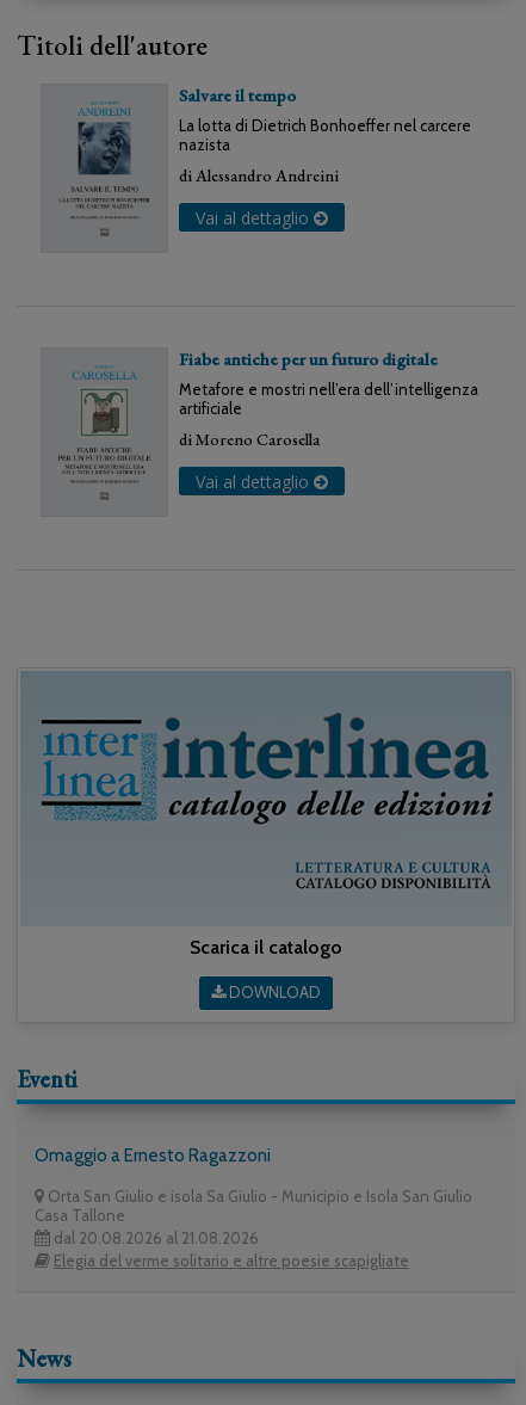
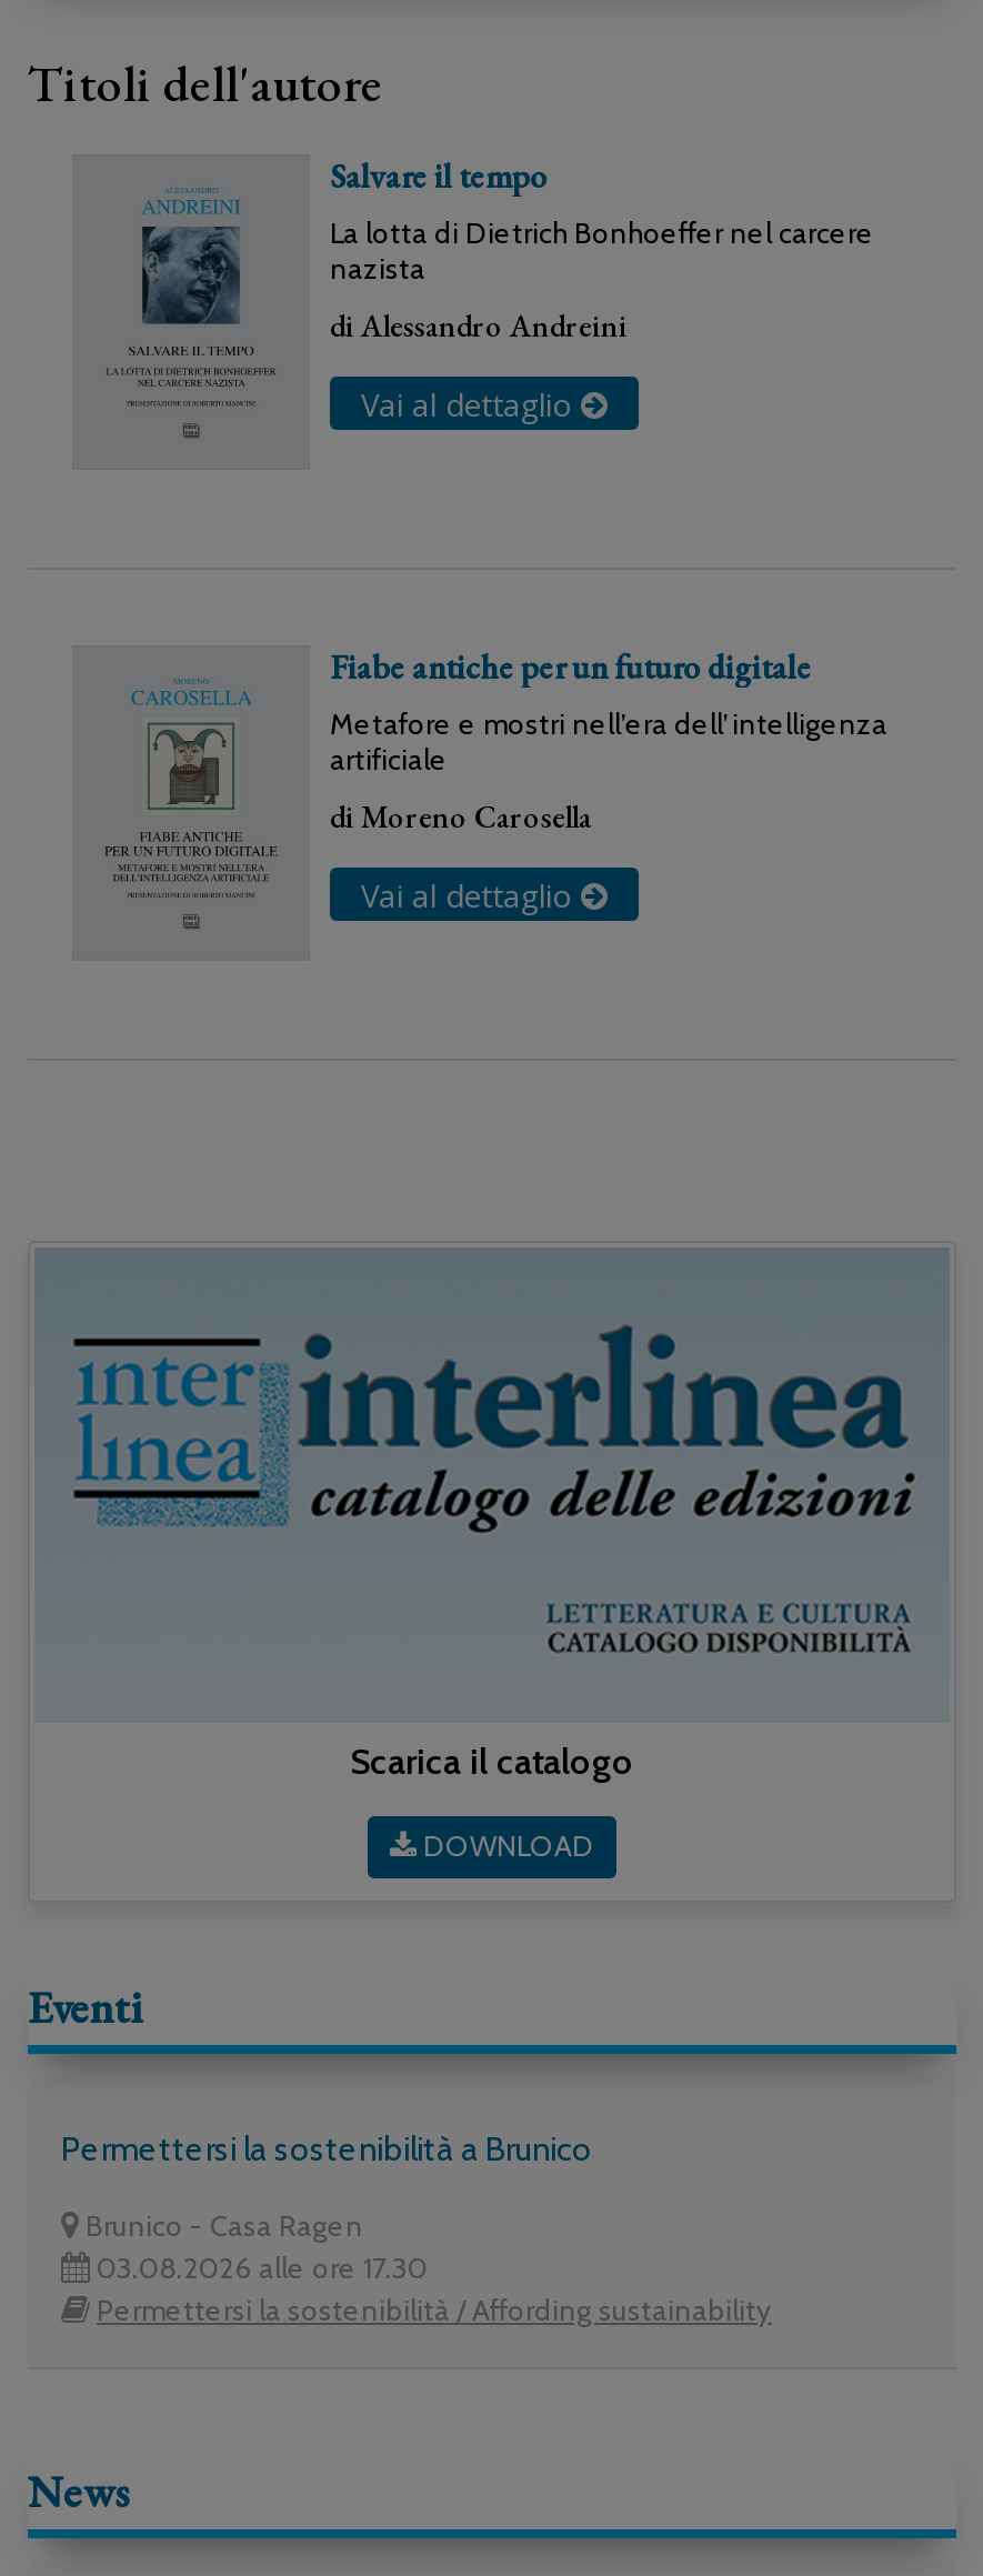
- Omaggio a Ernesto Ragazzoni
+ Permettersi la sostenibilità a Brunico

- Orta San Giulio e isola Sa Giulio - Municipio e Isola San Giulio
- Casa Tallone
- dal 20.08.2026 al 21.08.2026
- Elegia del verme solitario e altre poesie scapigliate
+ Brunico - Casa Ragen
+ 03.08.2026 alle ore 17.30
+ Permettersi la sostenibilità / Affording sustainability
